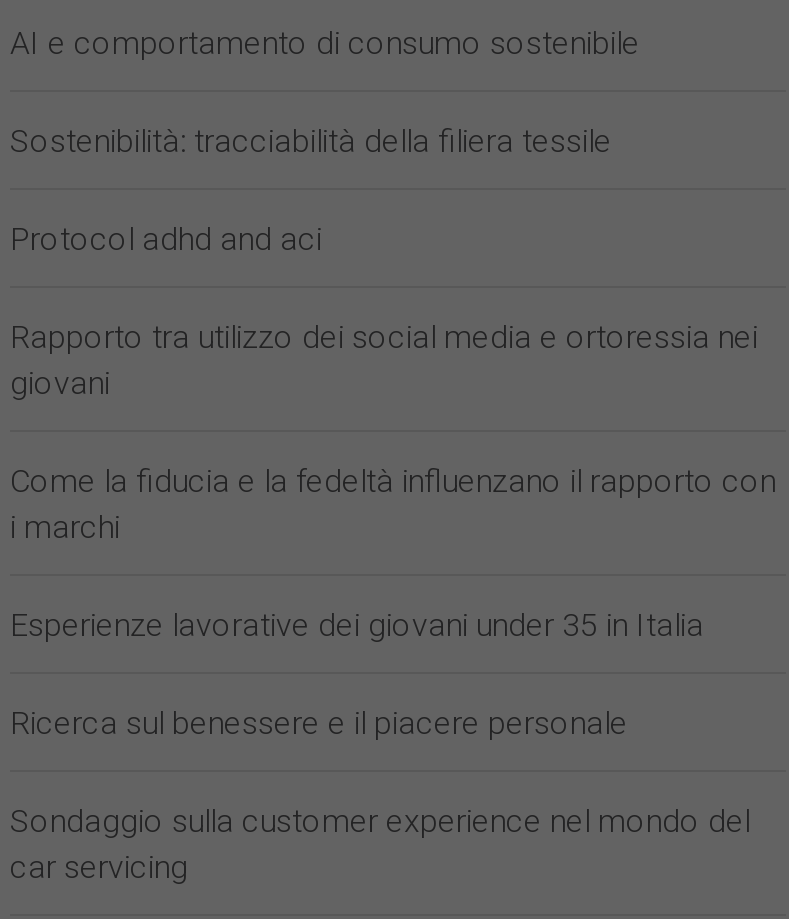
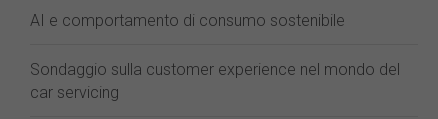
- Sostenibilità: tracciabilità della filiera tessile
- Protocol adhd and aci
- Rapporto tra utilizzo dei social media e ortoressia nei
- giovani
- Come la fiducia e la fedeltà influenzano il rapporto con
- i marchi
- Esperienze lavorative dei giovani under 35 in Italia
- Ricerca sul benessere e il piacere personale
